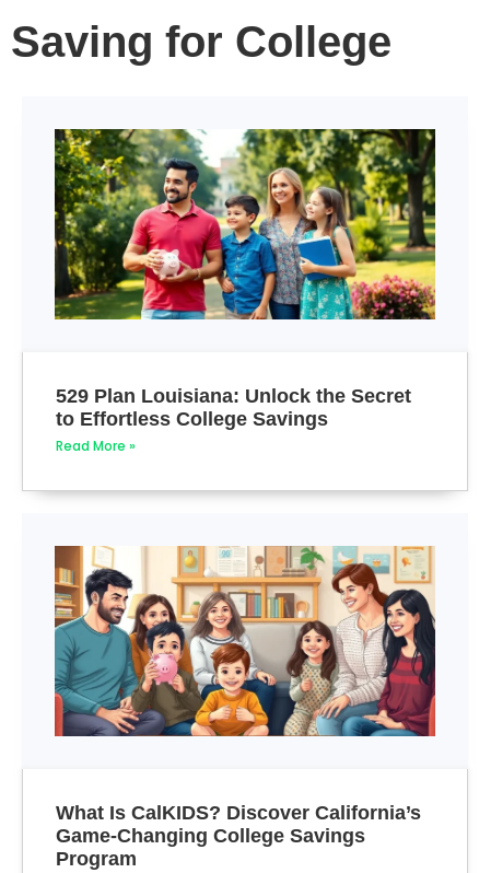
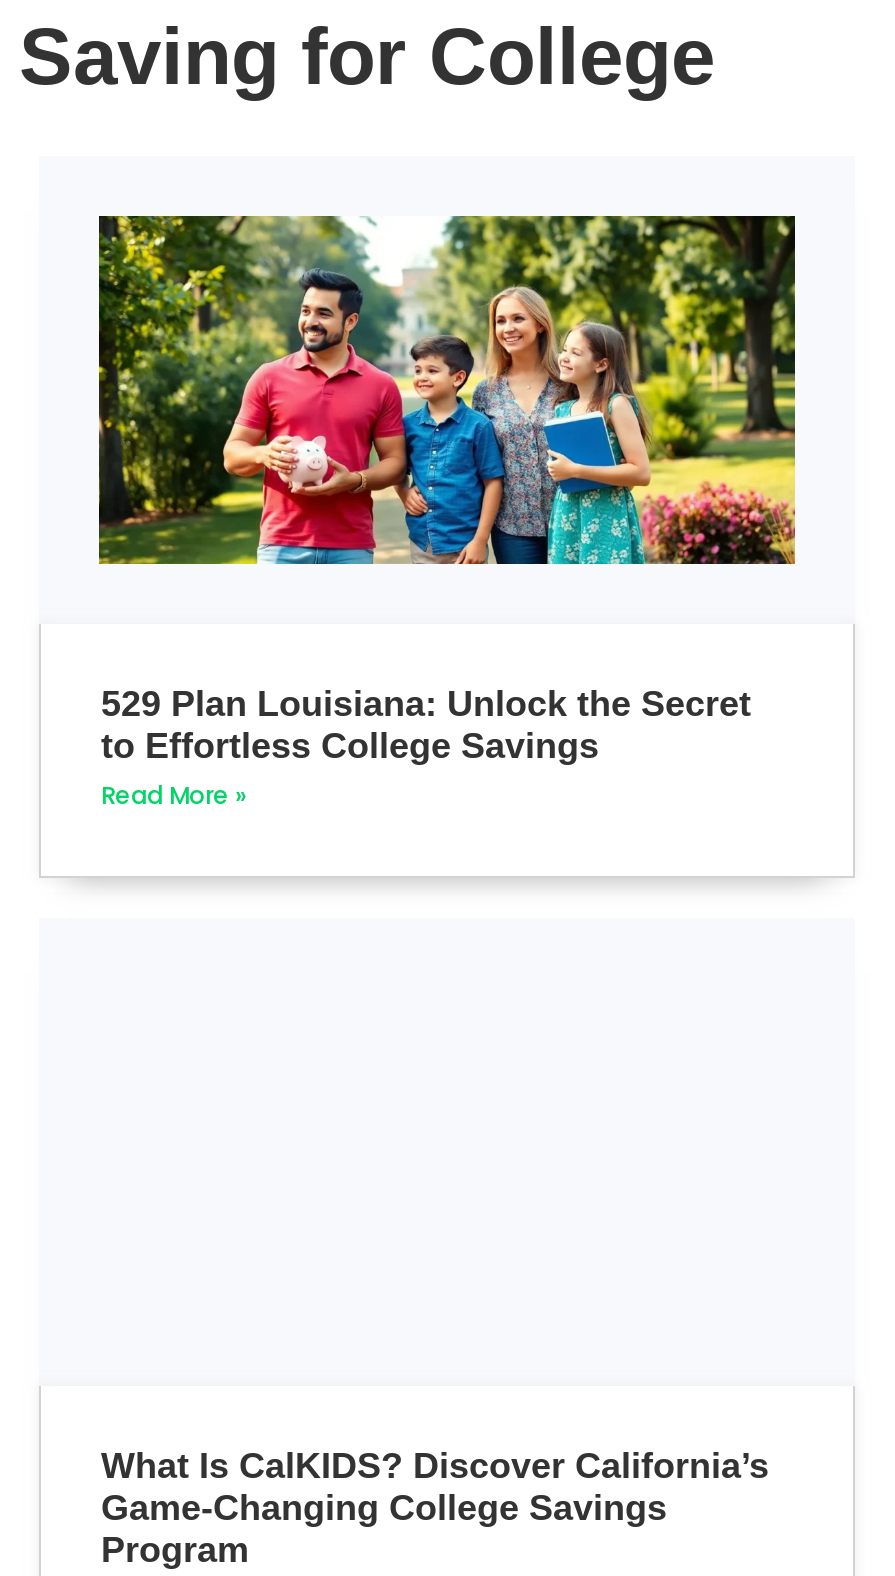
- [image]
